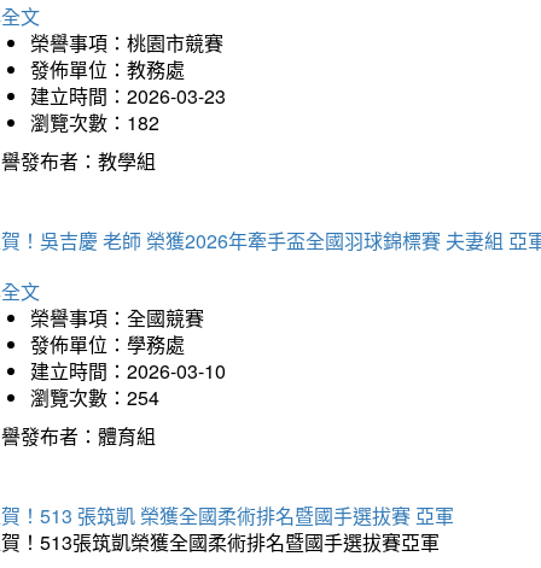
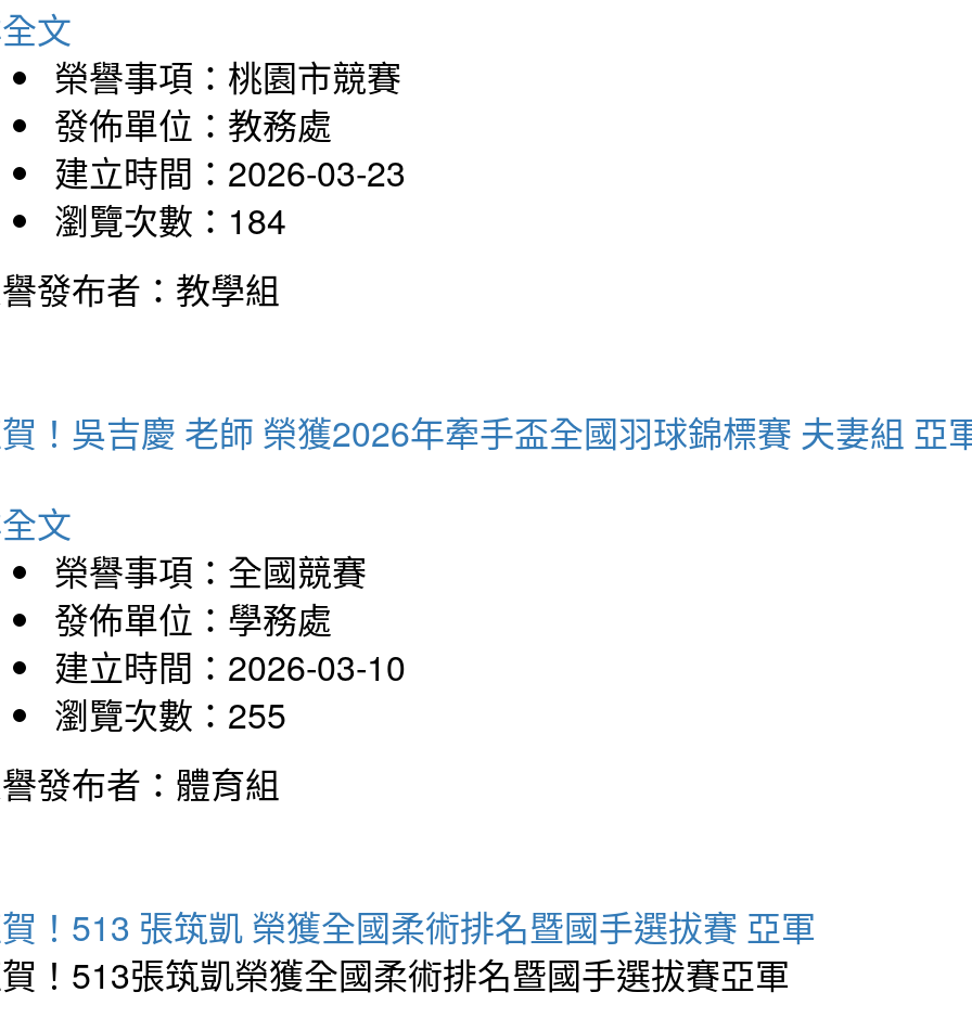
- 瀏覽次數：182
+ 瀏覽次數：184

- 瀏覽次數：254
+ 瀏覽次數：255
